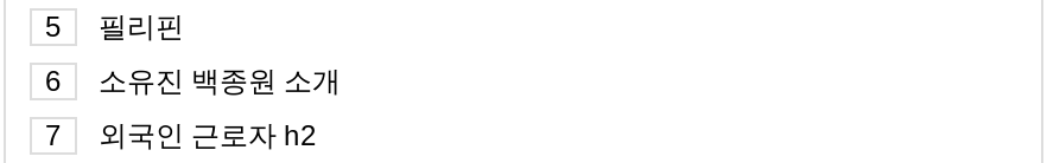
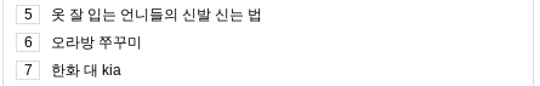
- 필리핀
+ 옷 잘 입는 언니들의 신발 신는 법

- 소유진 백종원 소개
+ 오라방 쭈꾸미

- 외국인 근로자 h2
+ 한화 대 kia
